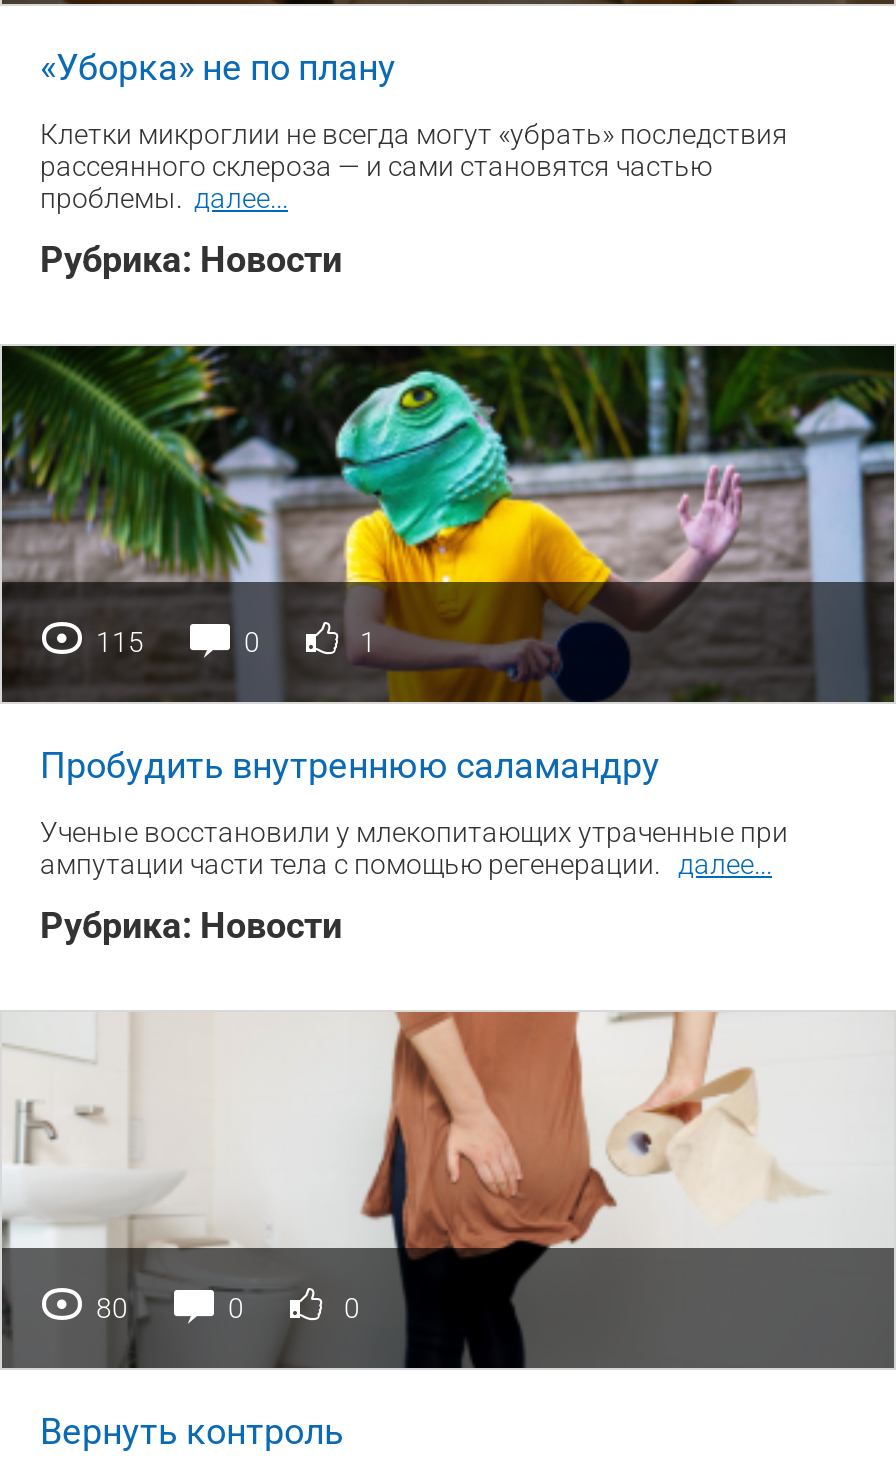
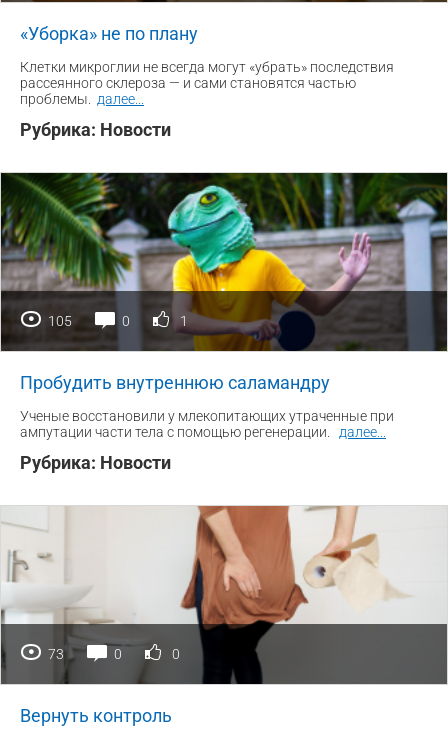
- 115
+ 105

- 80
+ 73
